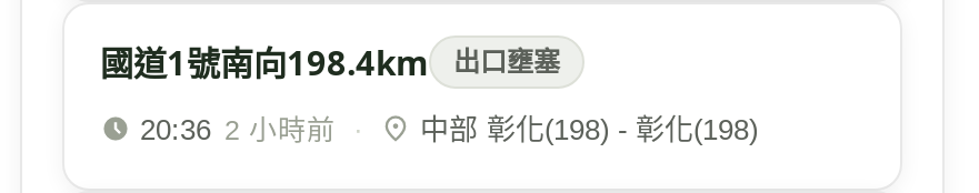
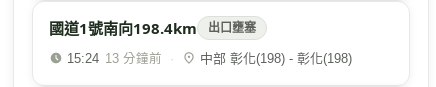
- 20:36 2 小時前 · 中部 彰化(198) - 彰化(198)
+ 15:24 13 分鐘前 · 中部 彰化(198) - 彰化(198)
